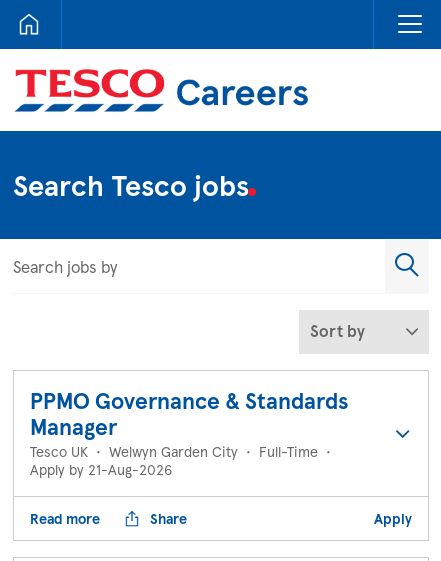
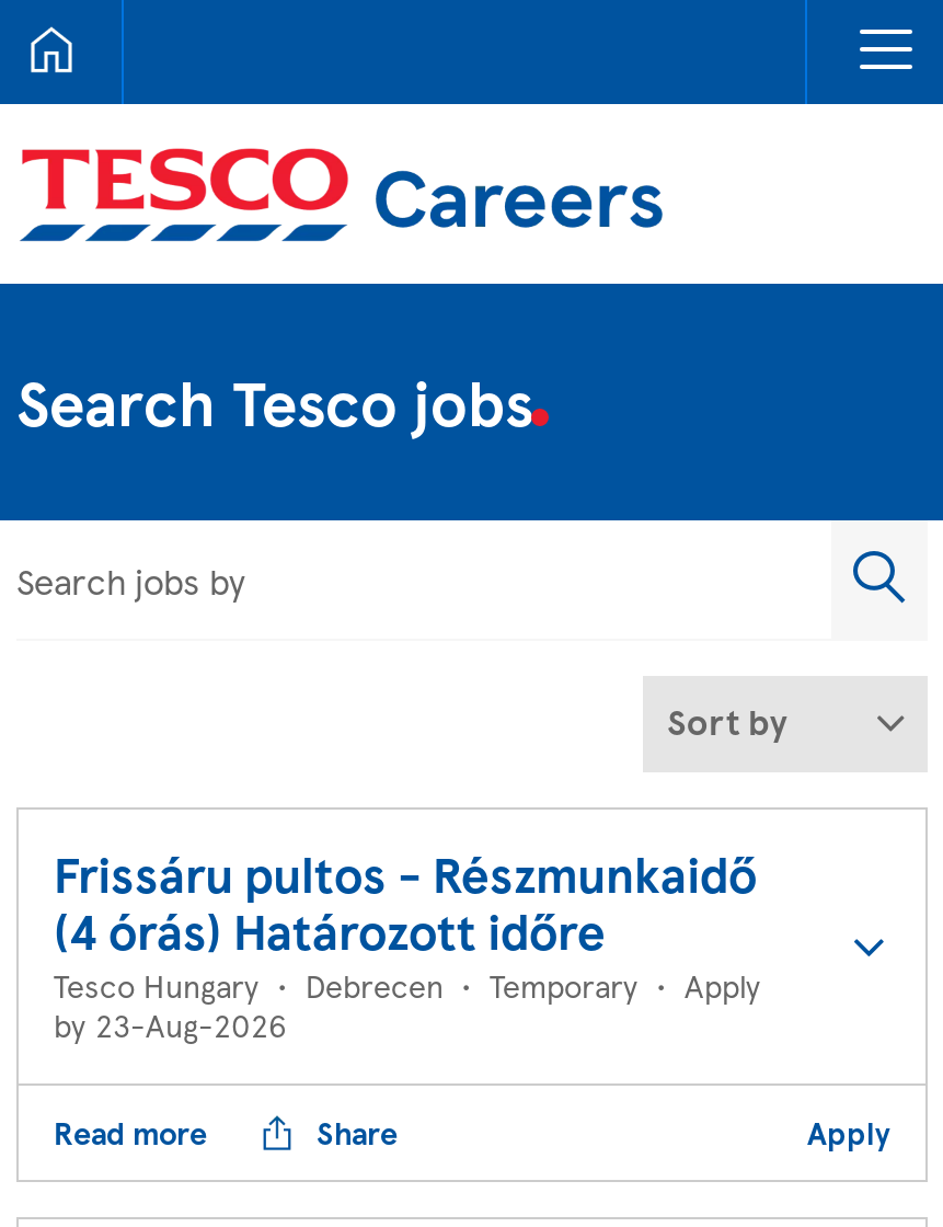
- PPMO Governance & Standards
- Manager
- Tesco UK • Welwyn Garden City • Full-Time •
- Apply by 21-Aug-2026
+ Frissáru pultos - Részmunkaidő
+ (4 órás) Határozott időre
+ Tesco Hungary • Debrecen • Temporary • Apply
+ by 23-Aug-2026
